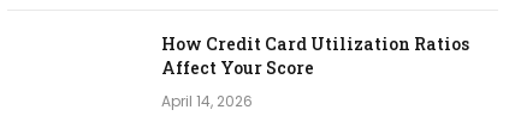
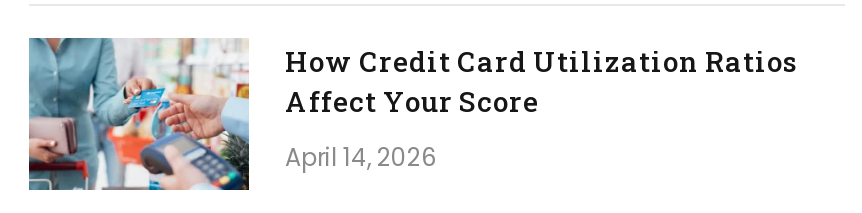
+ [image]
